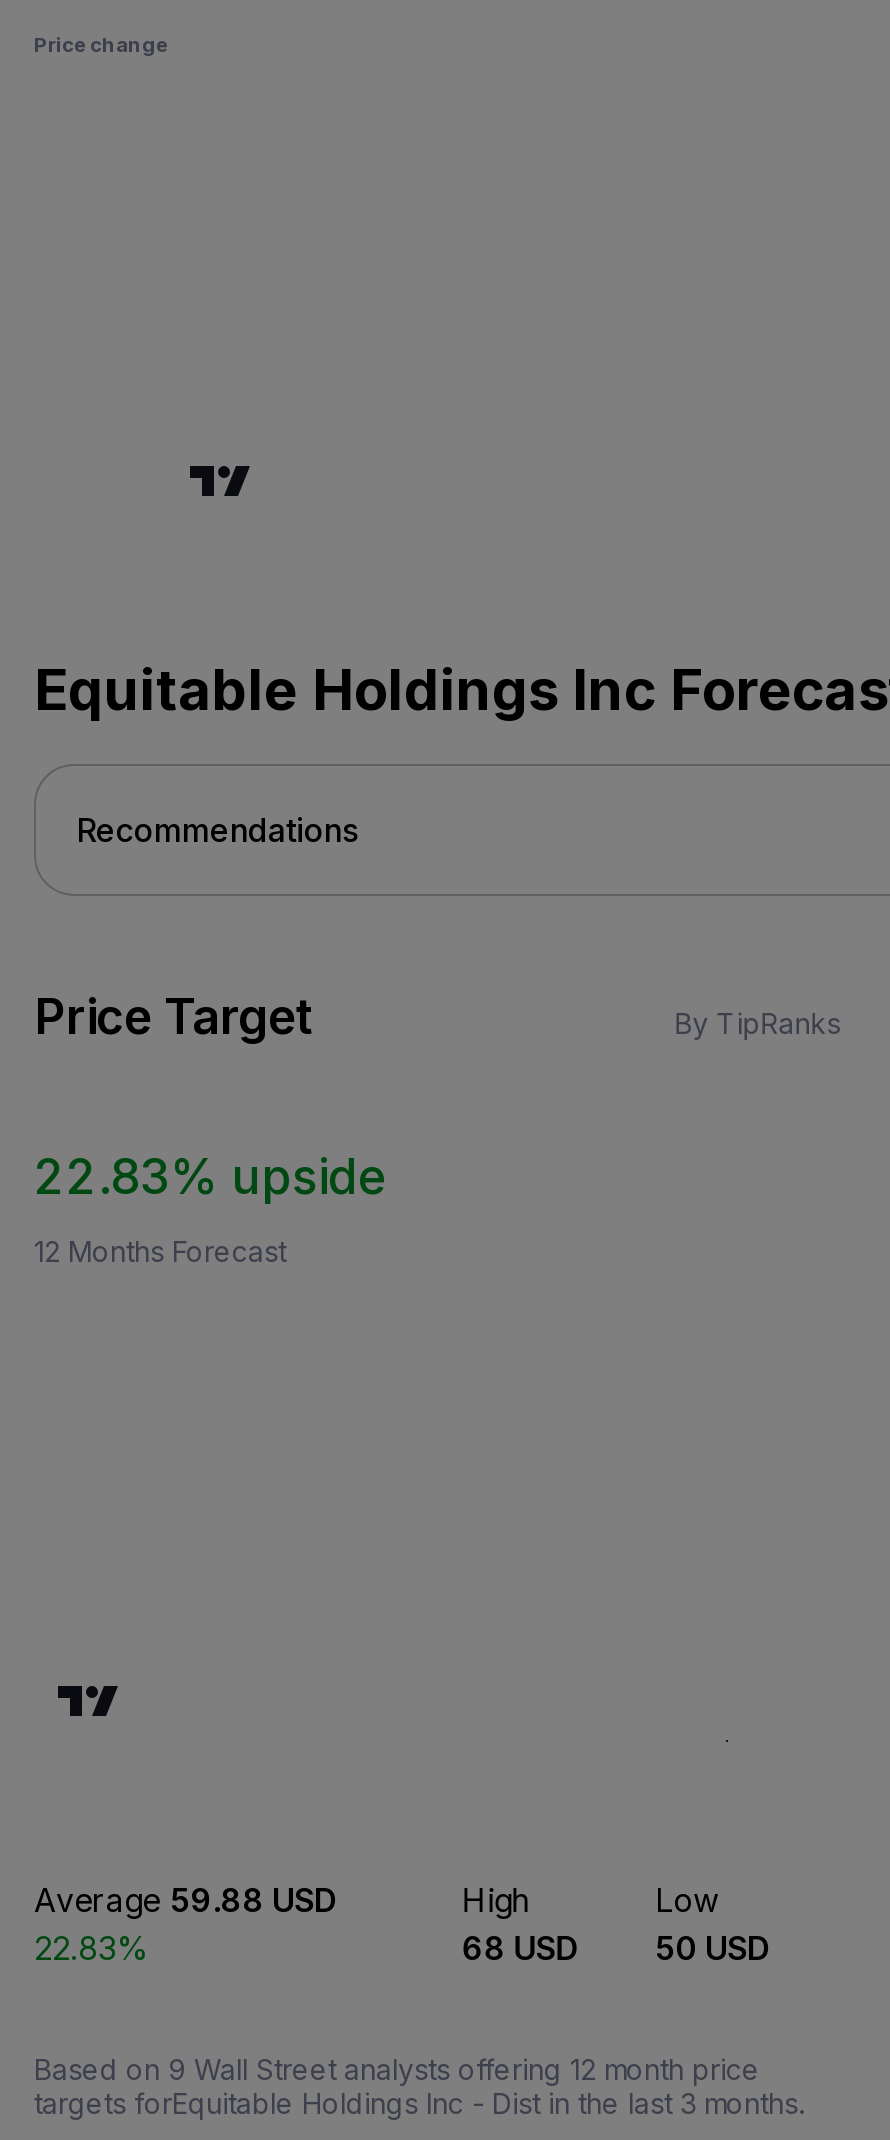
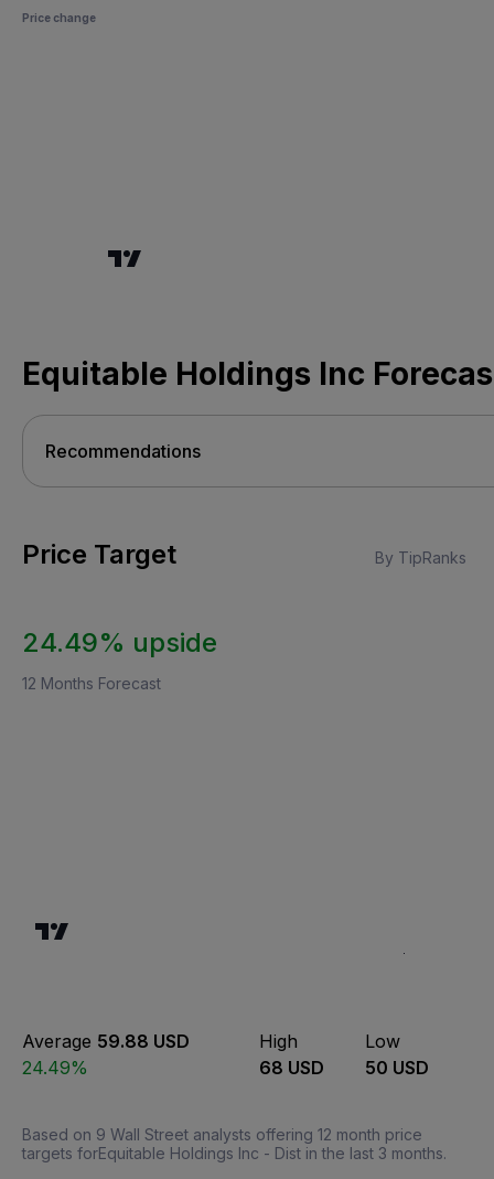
- 22.83% upside
+ 24.49% upside

- 22.83%
+ 24.49%
